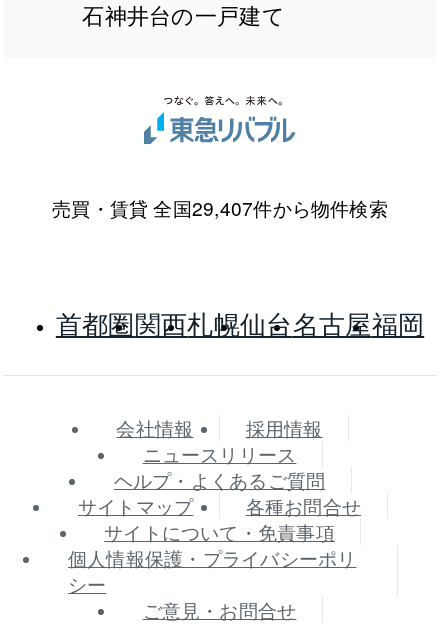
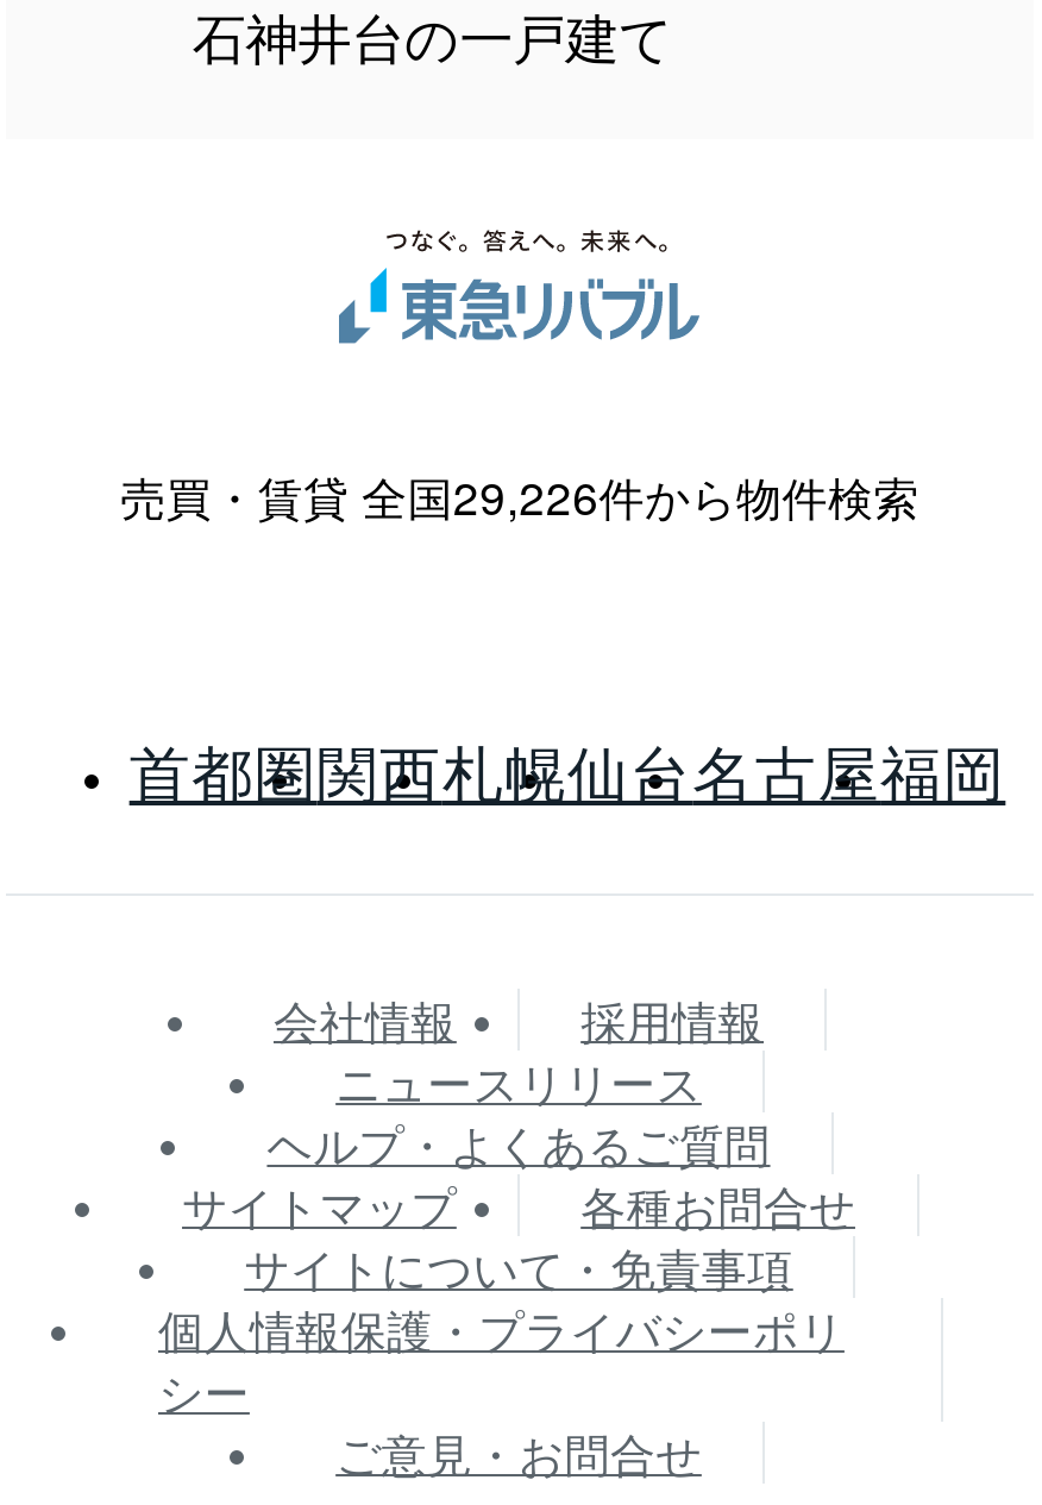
- 売買・賃貸 全国29,407件から物件検索
+ 売買・賃貸 全国29,226件から物件検索
